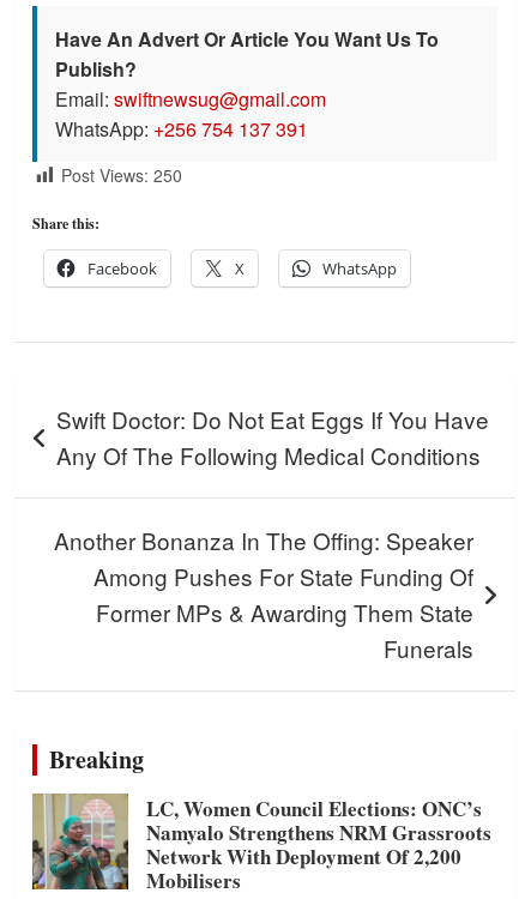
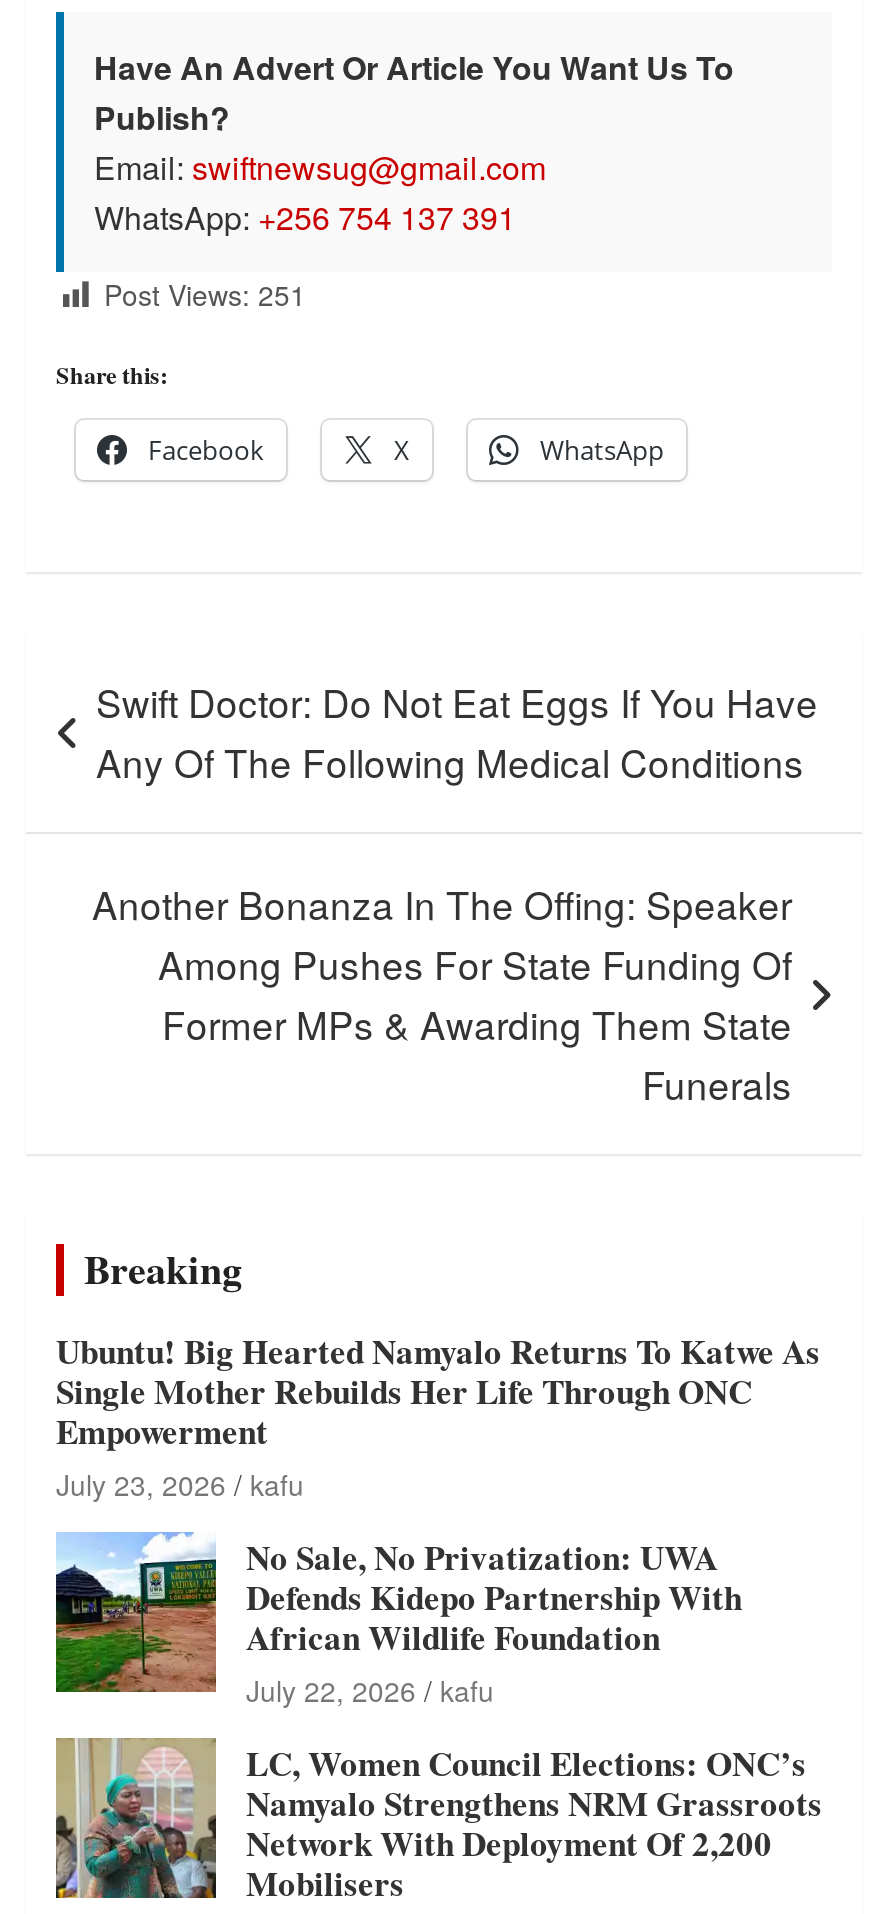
- Post Views: 250
+ Post Views: 251

+ [image]
+ Ubuntu! Big Hearted Namyalo Returns To Katwe As
+ Single Mother Rebuilds Her Life Through ONC
+ Empowerment
+ July 23, 2026 kafu
+ No Sale, No Privatization: UWA
+ Defends Kidepo Partnership With
+ African Wildlife Foundation
+ July 22, 2026 kafu
